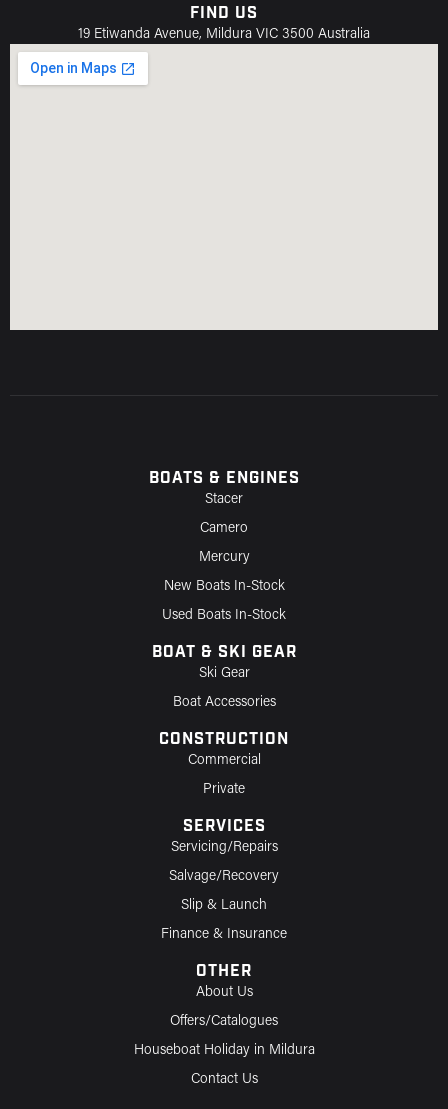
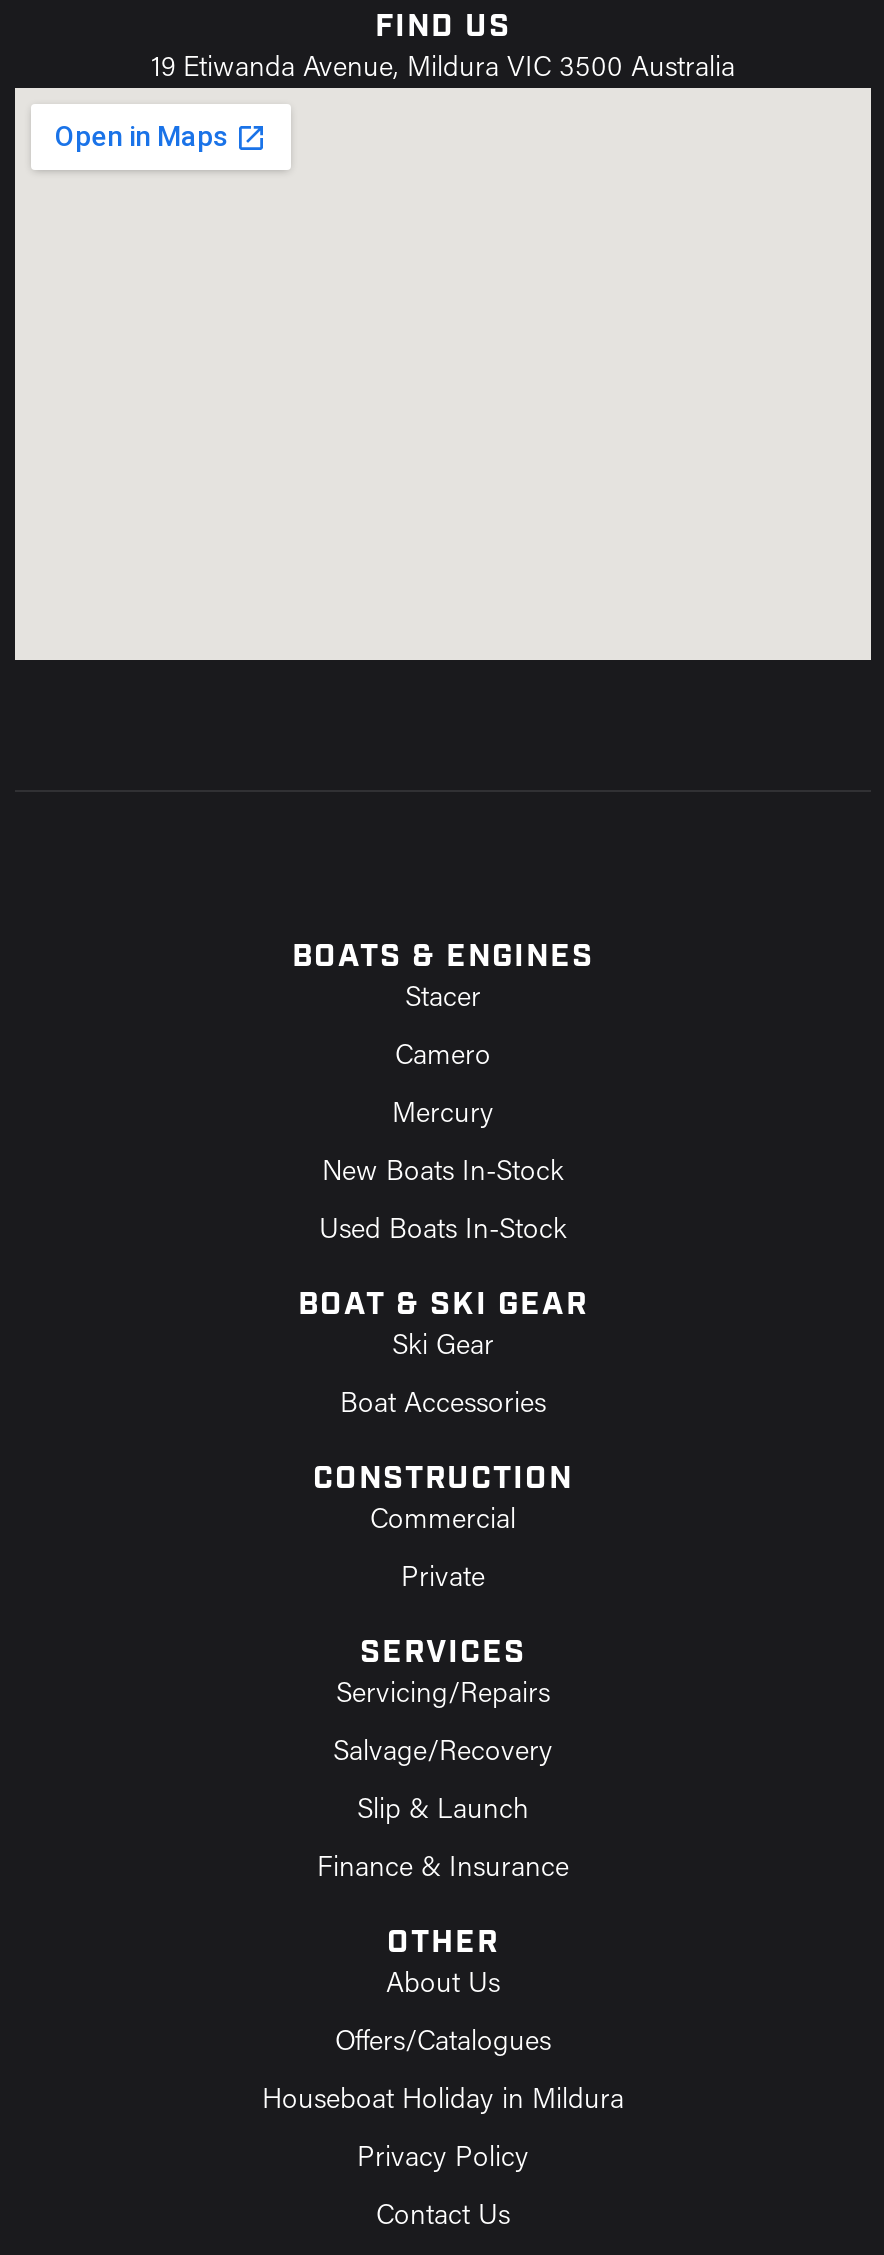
+ Privacy Policy
